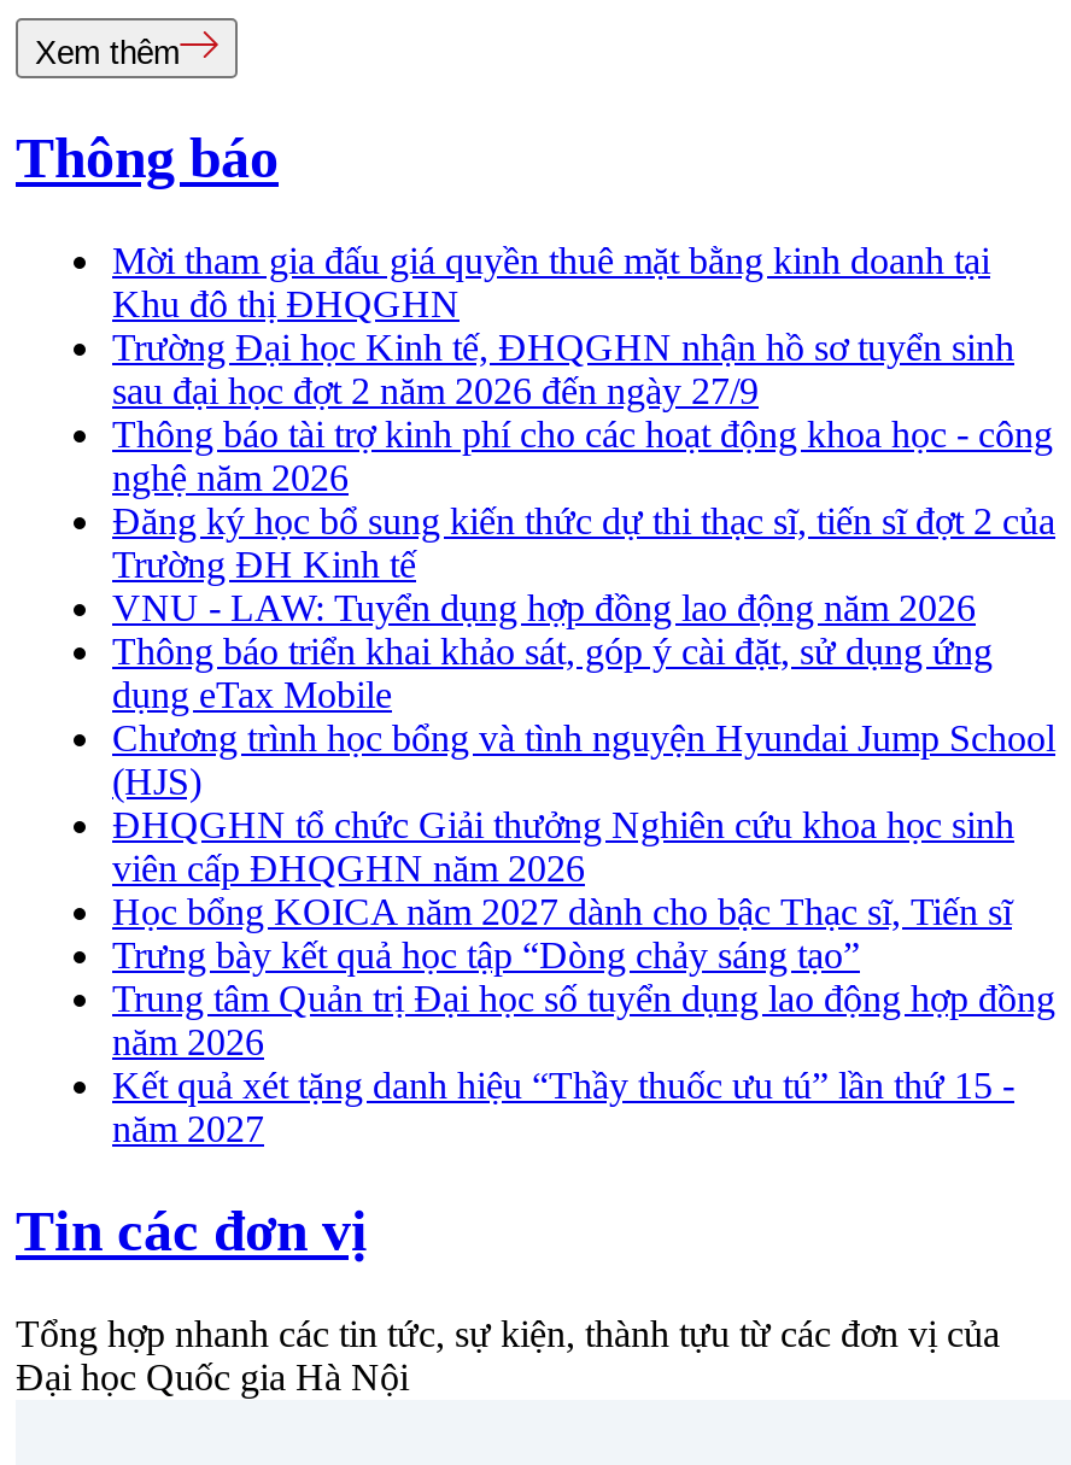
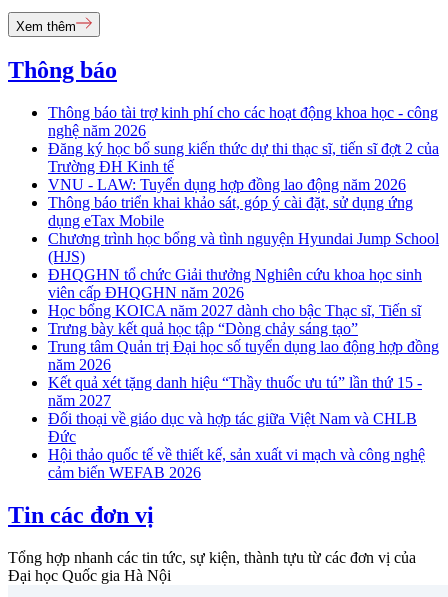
- Mời tham gia đấu giá quyền thuê mặt bằng kinh doanh tại
- Khu đô thị ĐHQGHN
- Trường Đại học Kinh tế, ĐHQGHN nhận hồ sơ tuyển sinh
- sau đại học đợt 2 năm 2026 đến ngày 27/9

moved up: Thông báo tài trợ kinh phí cho các hoạt động khoa học - công | nghệ năm 2026 | Đăng ký học bổ sung kiến thức dự thi thạc sĩ, tiến sĩ đợt 2 của | ... | Kết quả xét tặng danh hiệu “Thầy thuốc ưu tú” lần thứ 15 - | năm 2027

+ Đối thoại về giáo dục và hợp tác giữa Việt Nam và CHLB
+ Đức
+ Hội thảo quốc tế về thiết kế, sản xuất vi mạch và công nghệ
+ cảm biến WEFAB 2026
